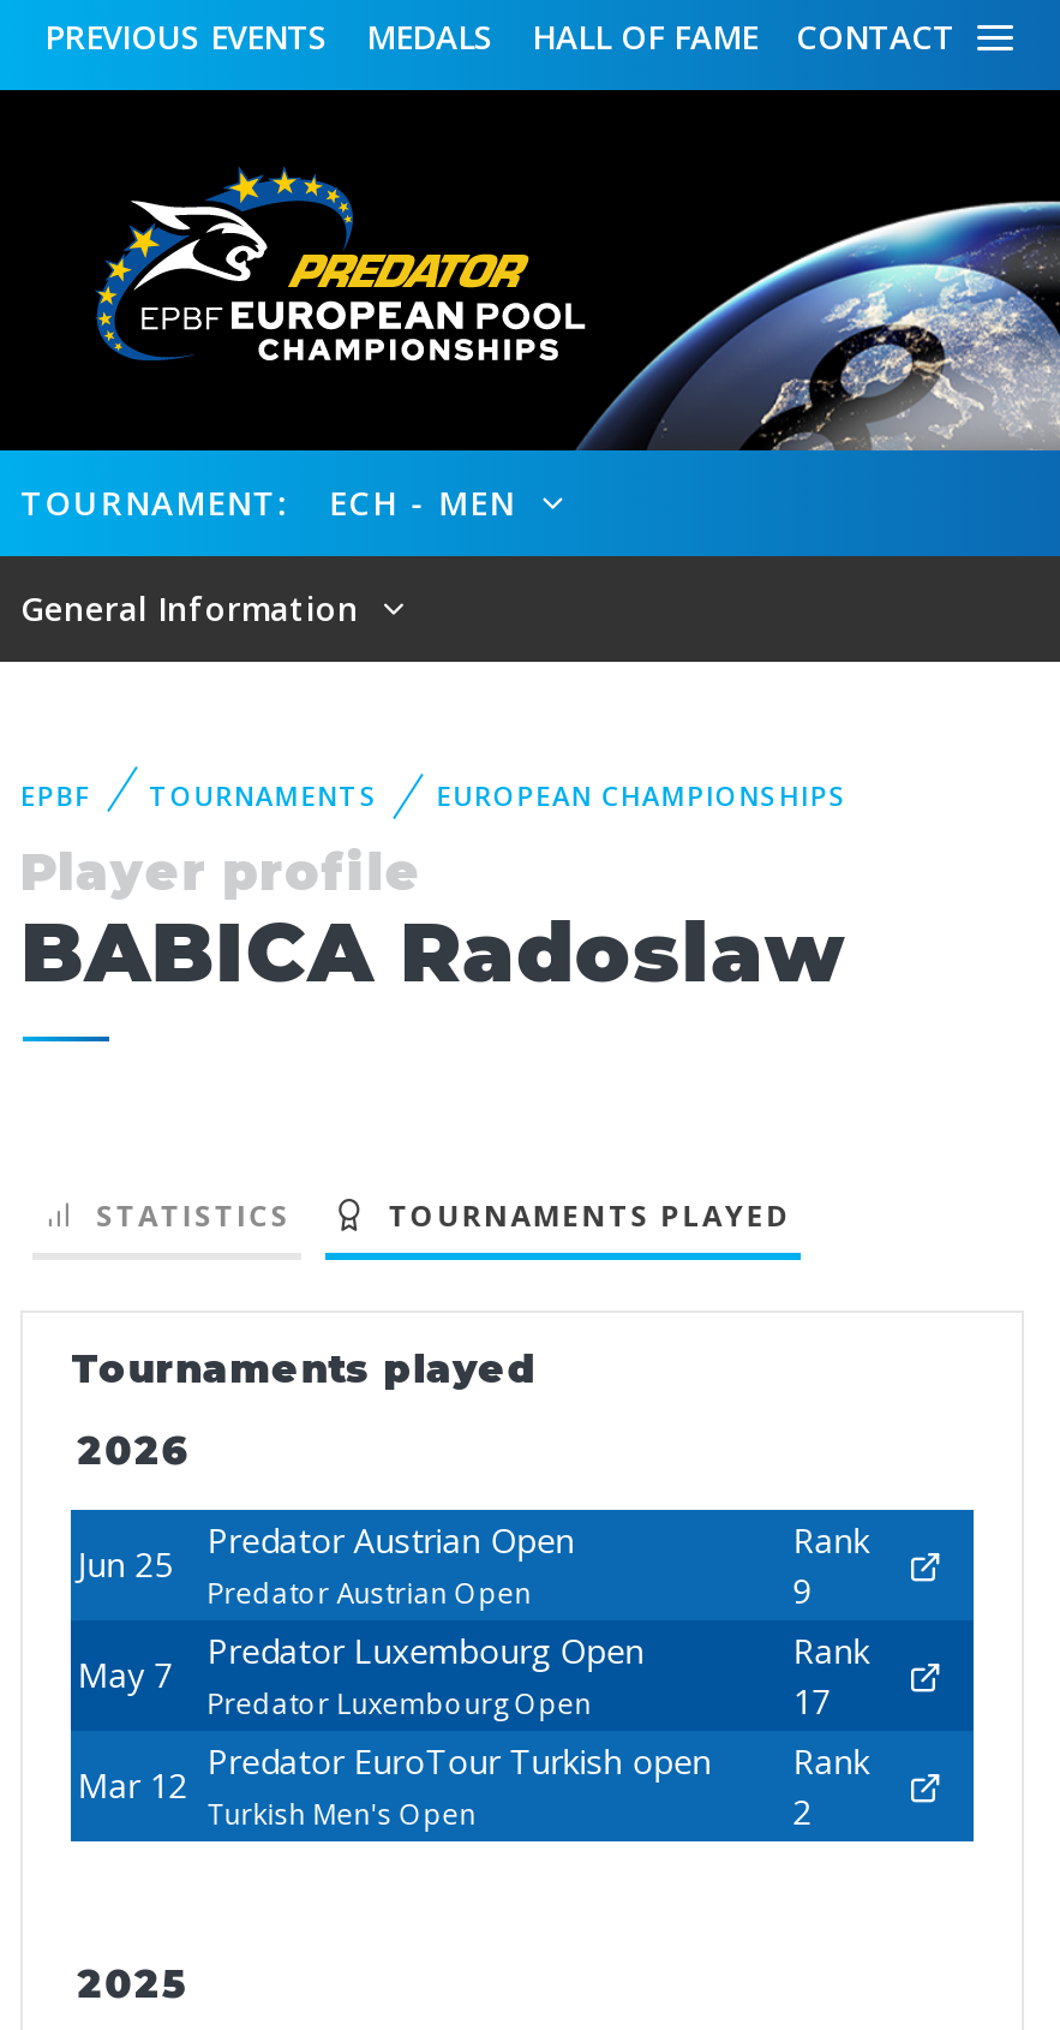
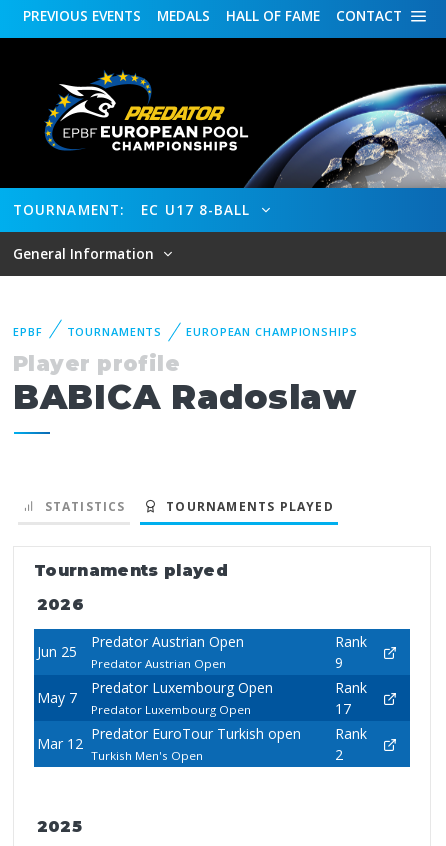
- ECH - MEN
+ EC U17 8-BALL
